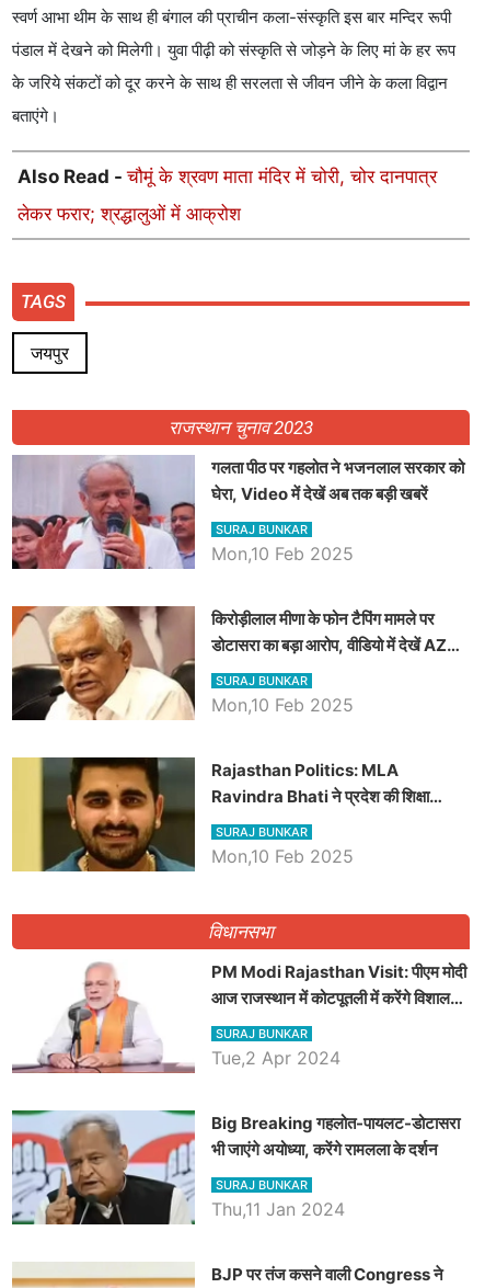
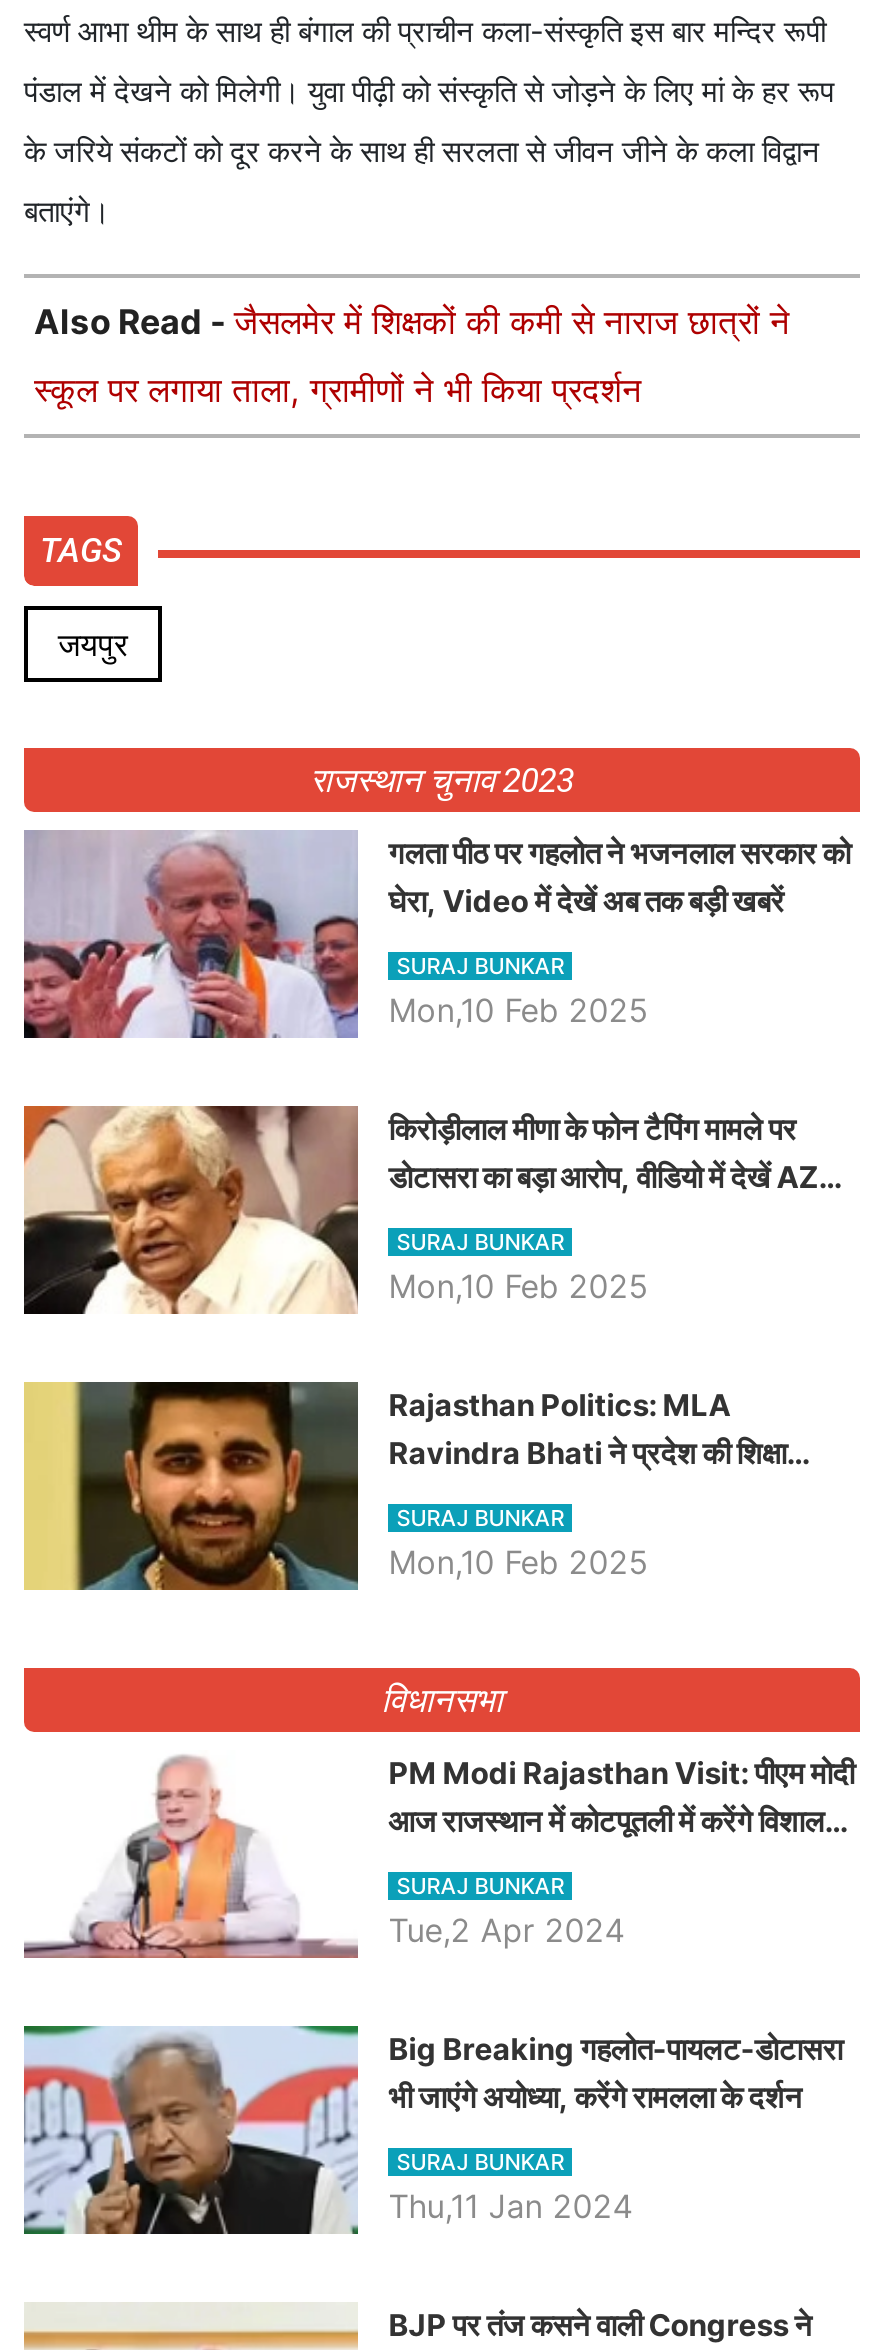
- Also Read - चौमूं के श्रवण माता मंदिर में चोरी, चोर दानपात्र
+ Also Read - जैसलमेर में शिक्षकों की कमी से नाराज छात्रों ने

- लेकर फरार; श्रद्धालुओं में आक्रोश
+ स्कूल पर लगाया ताला, ग्रामीणों ने भी किया प्रदर्शन
